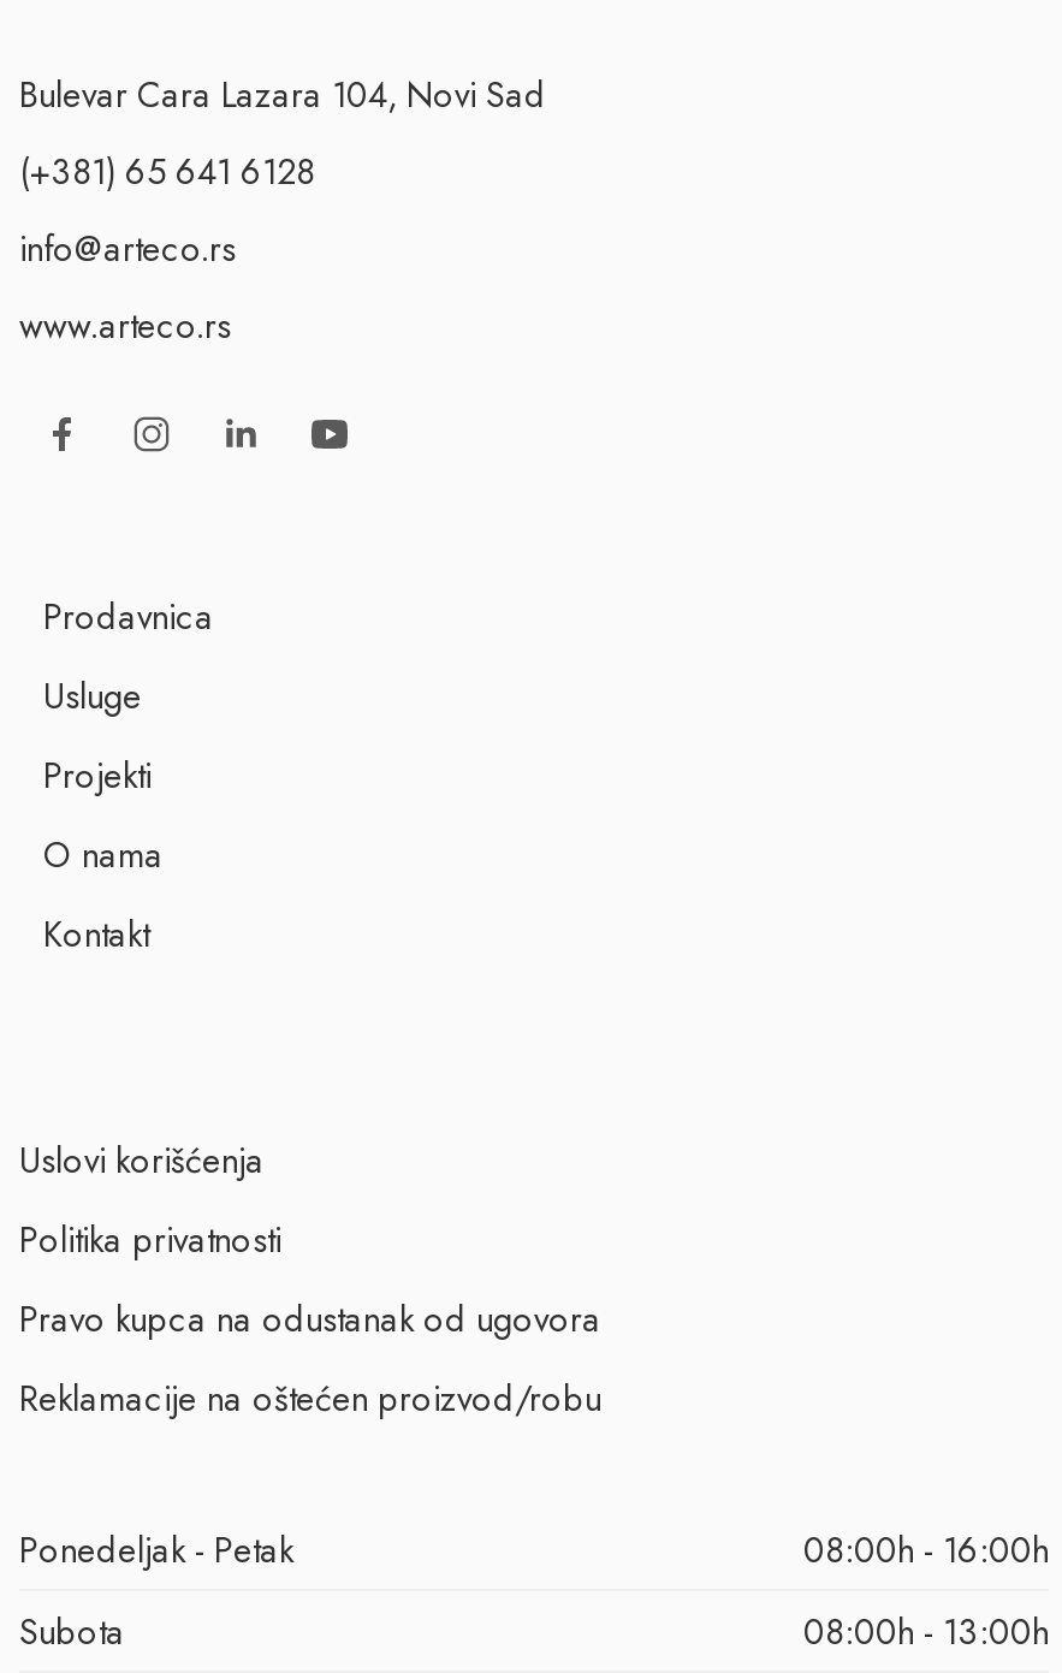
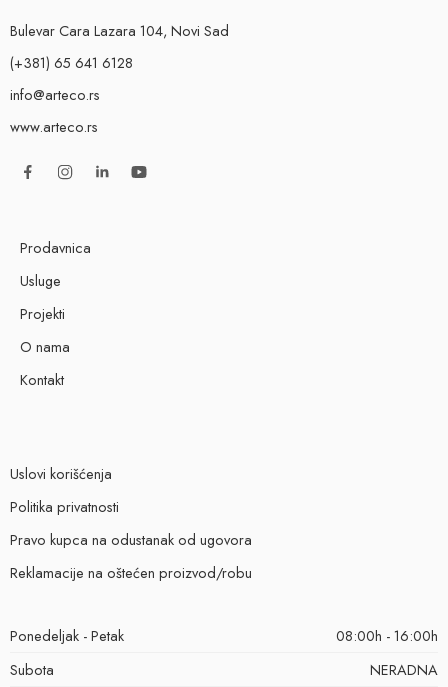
- 08:00h - 13:00h
+ NERADNA
